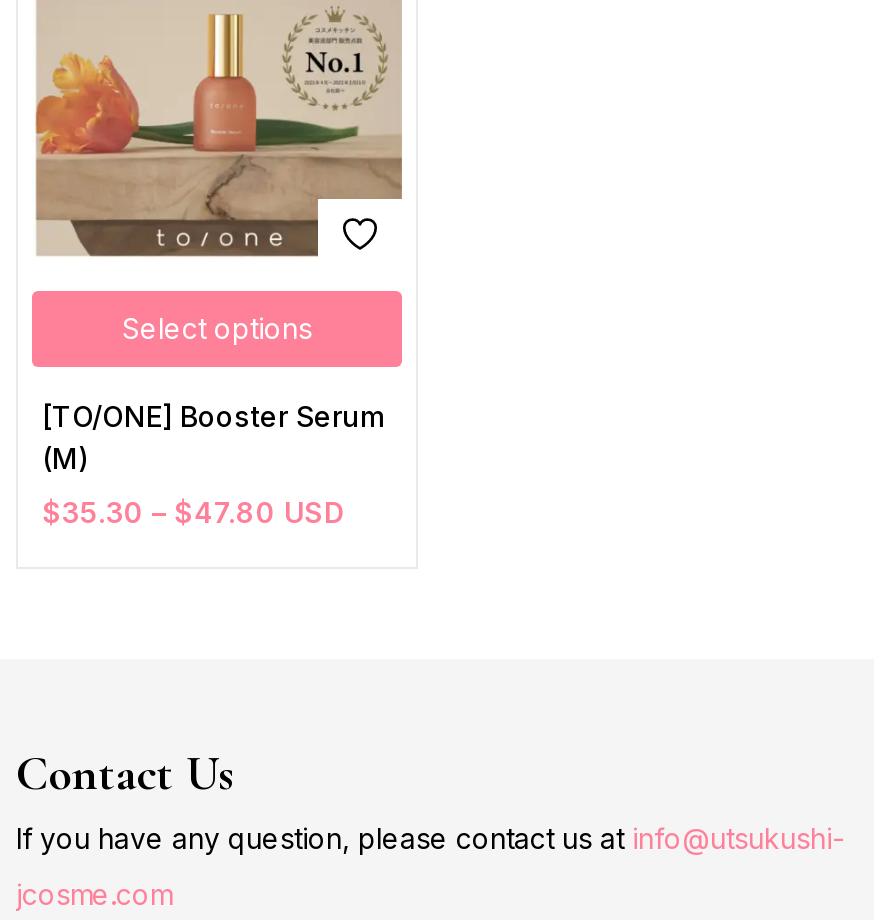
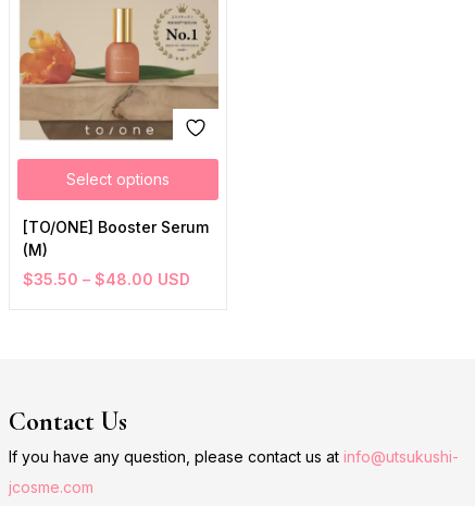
- $35.30 – $47.80 USD
+ $35.50 – $48.00 USD
